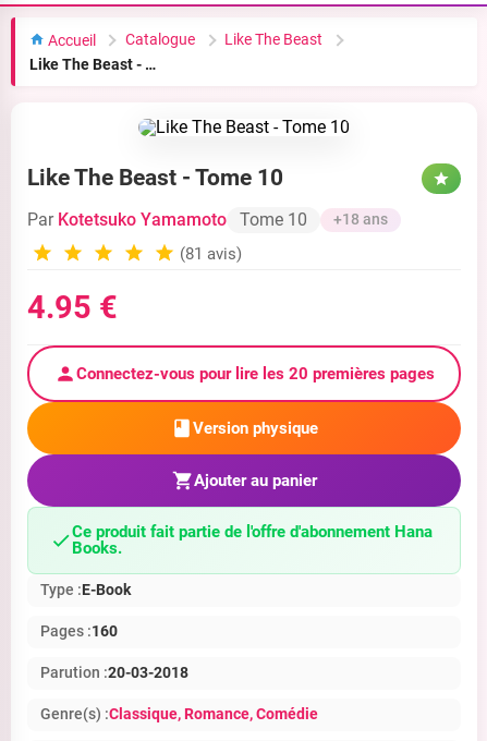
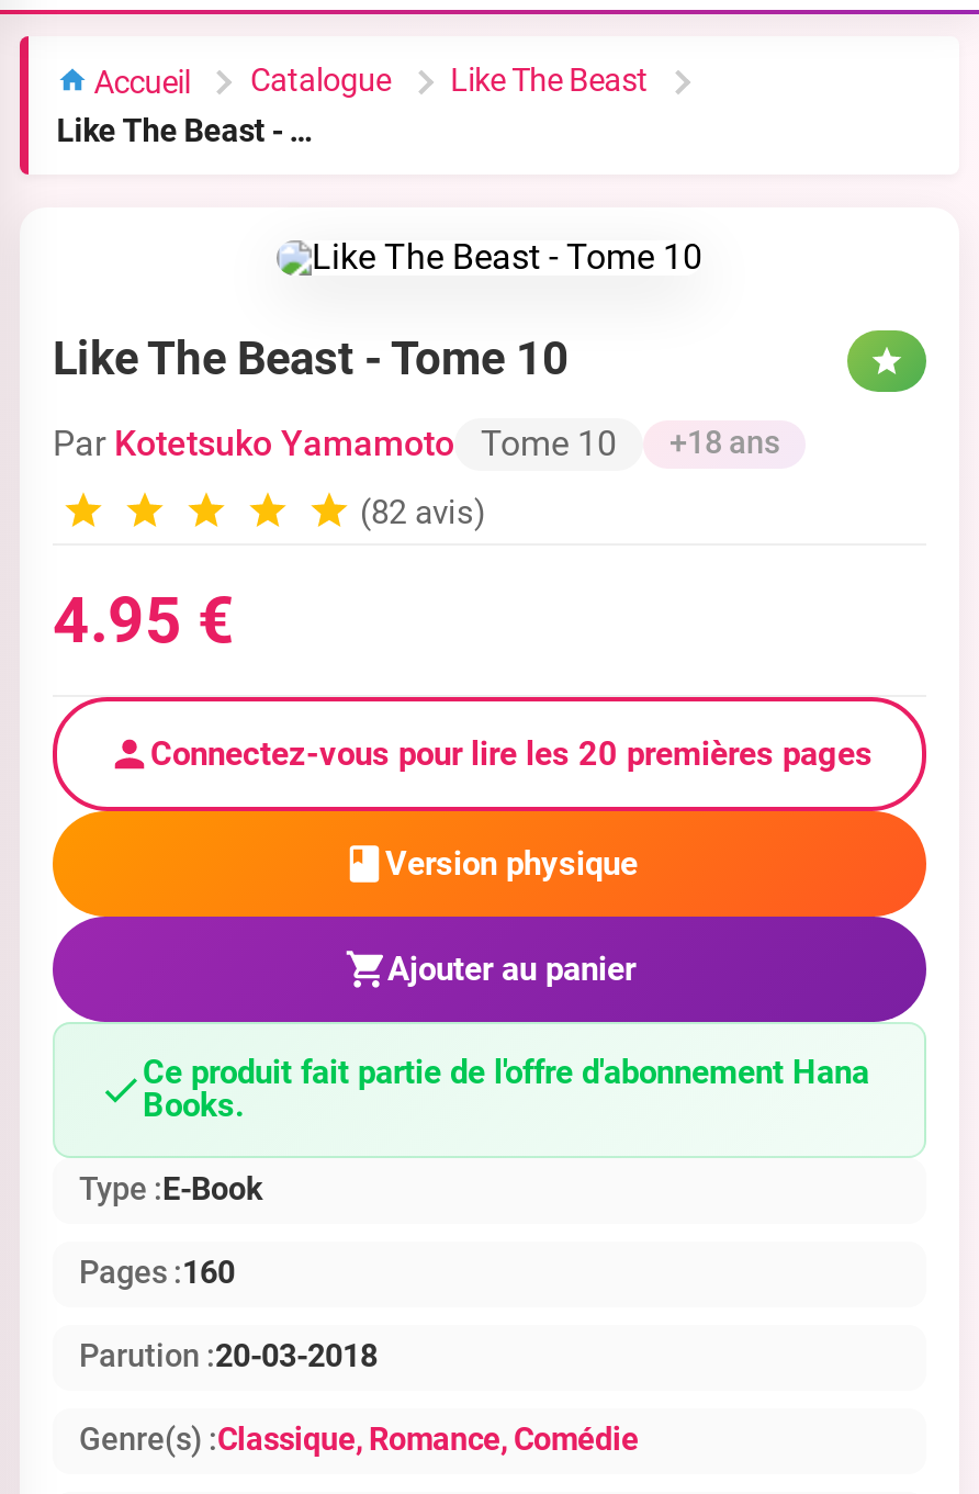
- (81 avis)
+ (82 avis)
